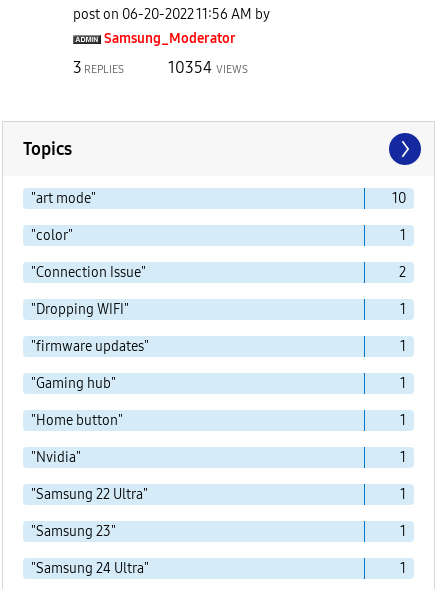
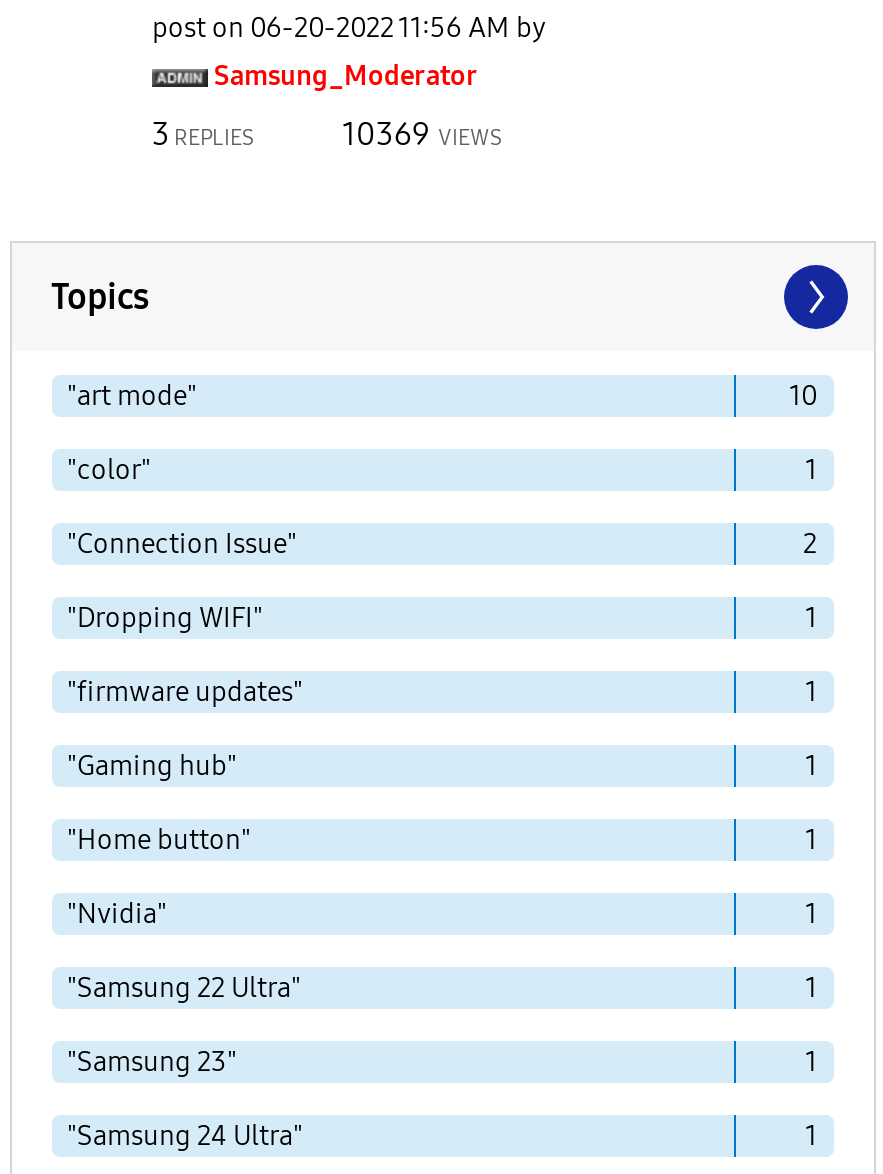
- 10354 VIEWS
+ 10369 VIEWS
